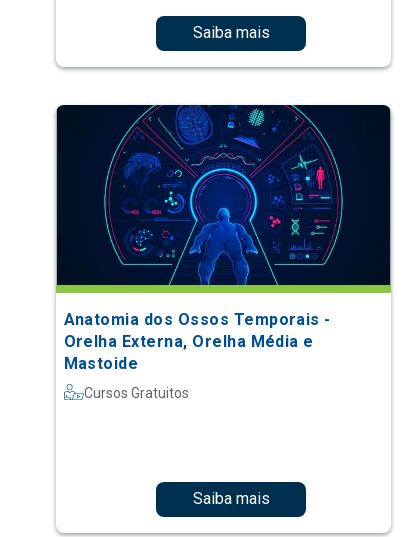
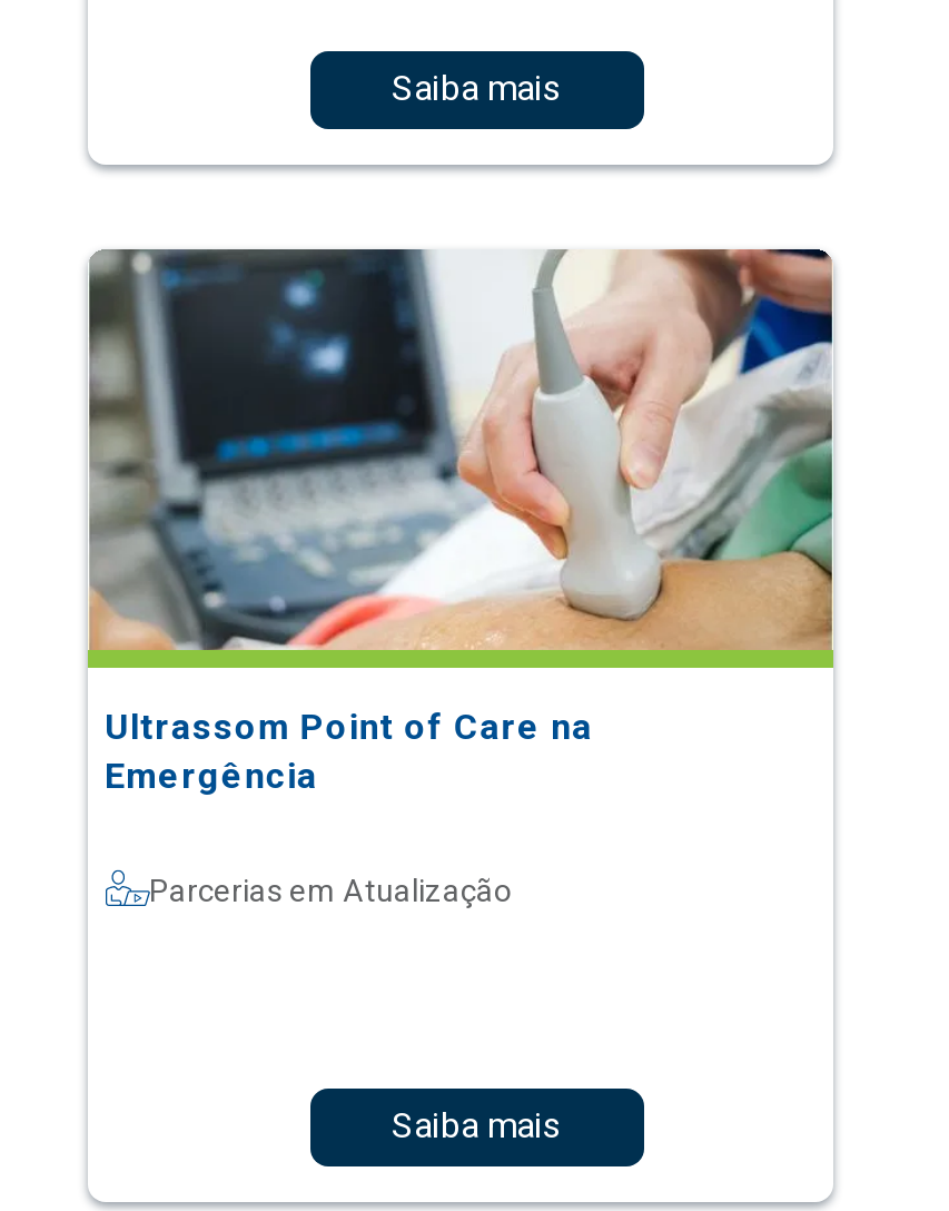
- [image]
- Anatomia dos Ossos Temporais -
- Orelha Externa, Orelha Média e
- Mastoide
+ [image]
+ Ultrassom Point of Care na
+ Emergência

- Cursos Gratuitos
+ Parcerias em Atualização
